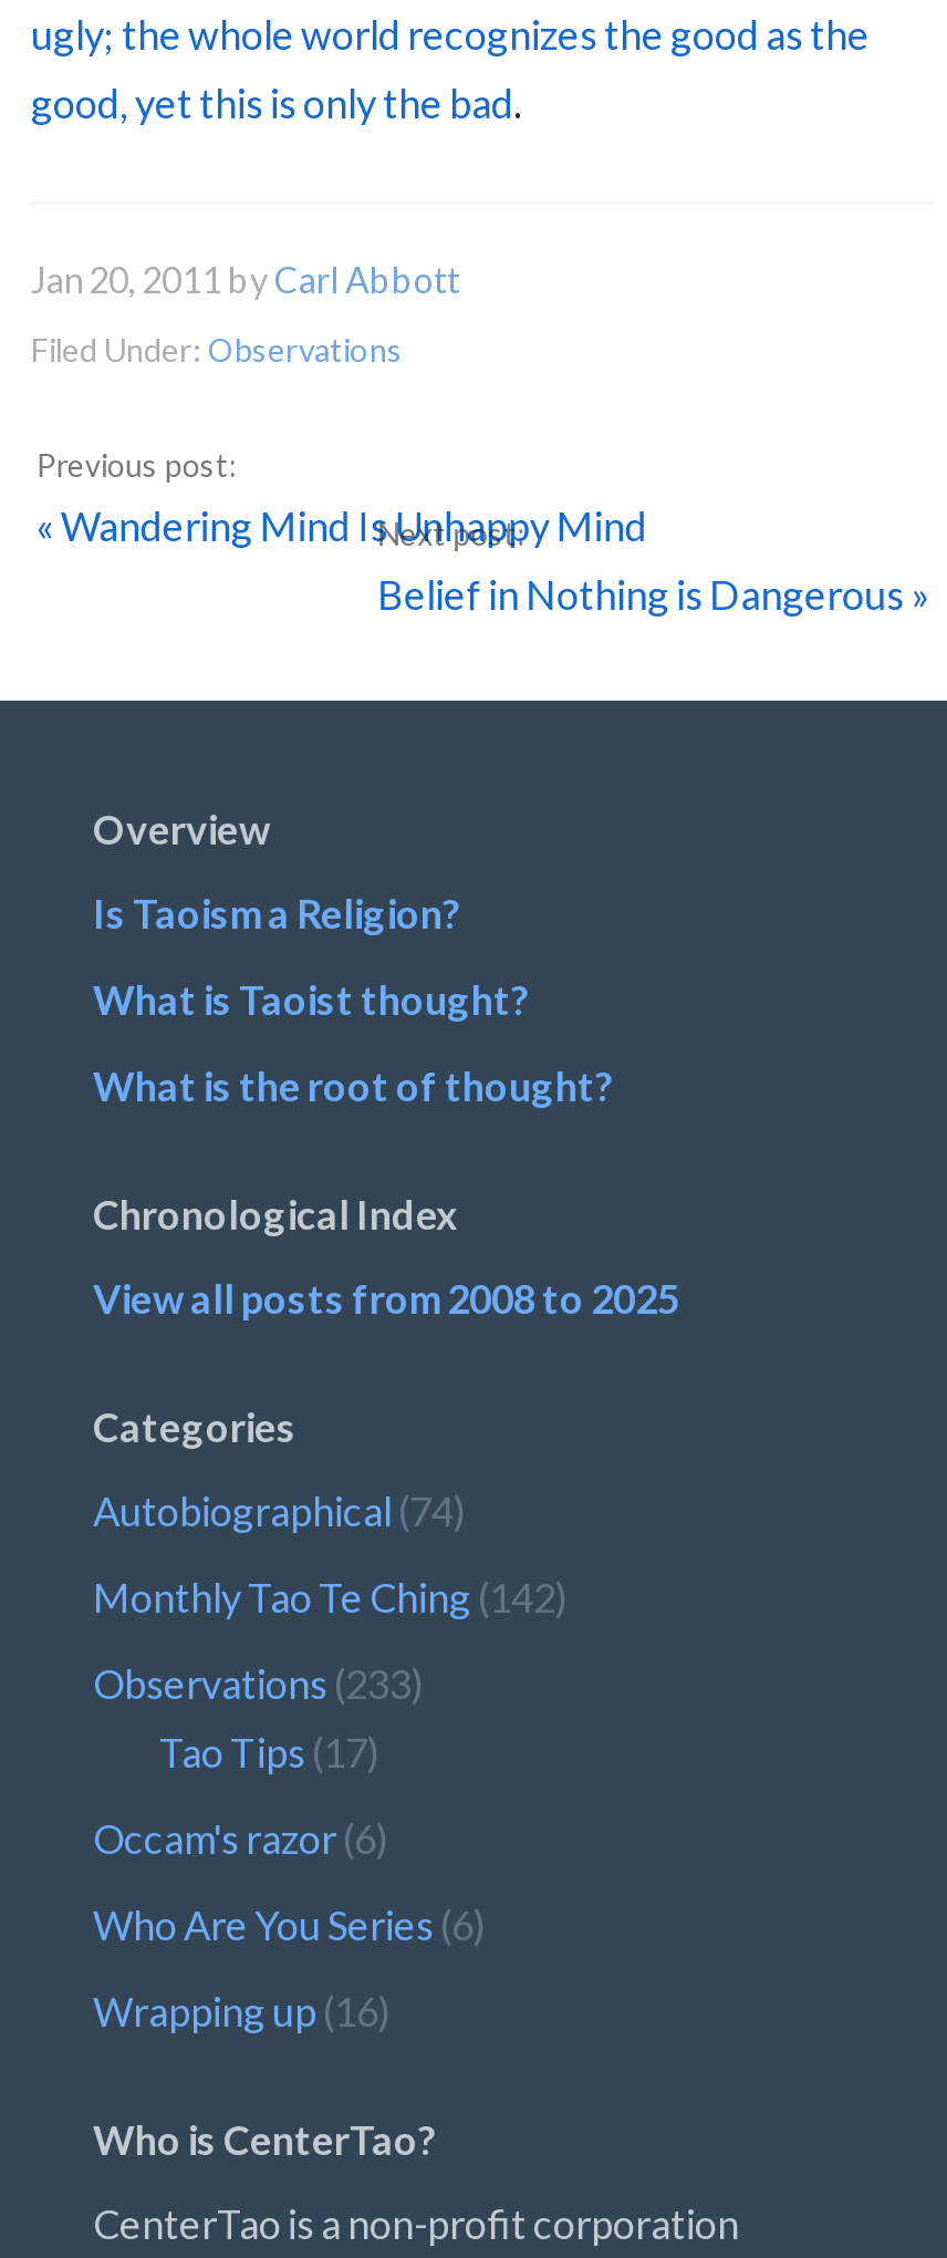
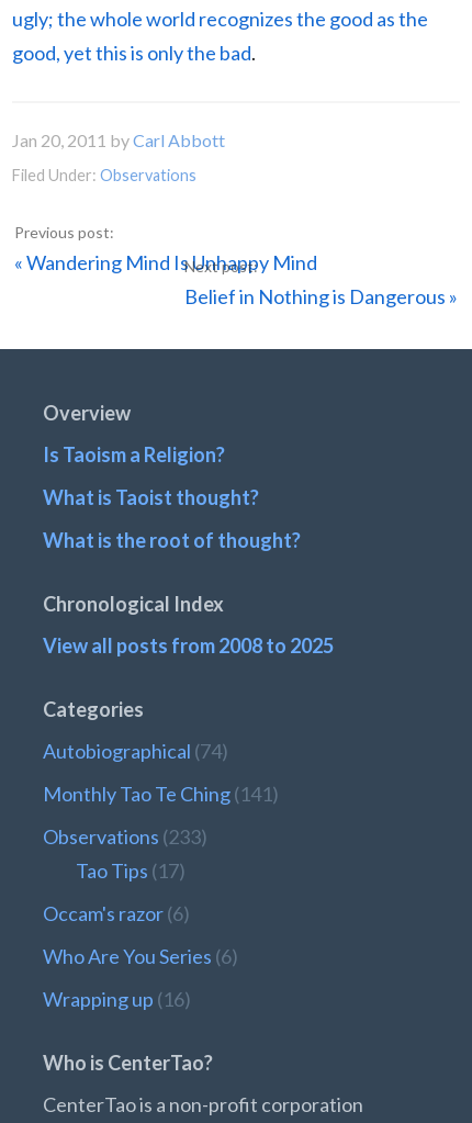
- Monthly Tao Te Ching (142)
+ Monthly Tao Te Ching (141)
